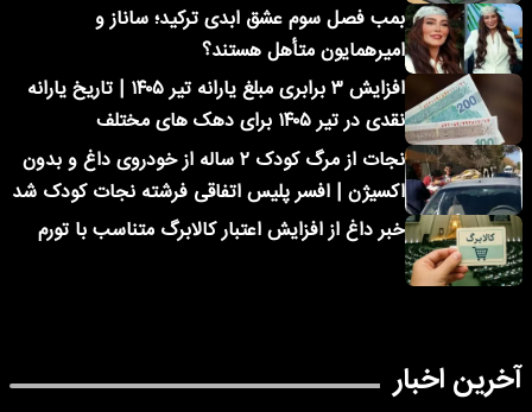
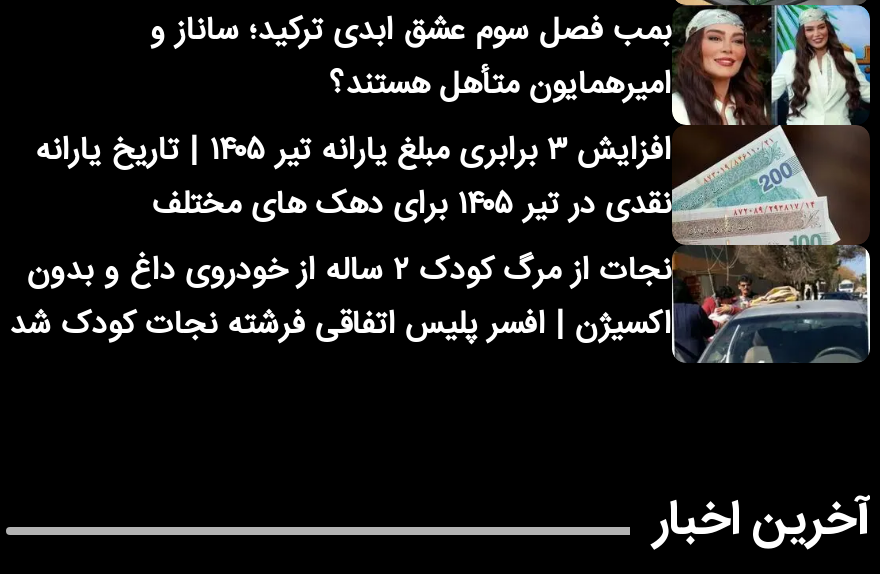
- [image]
- خبر داغ از افزایش اعتبار کالابرگ متناسب با تورم
